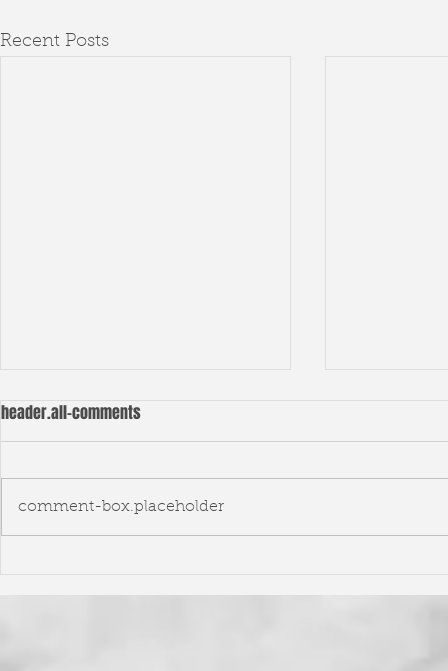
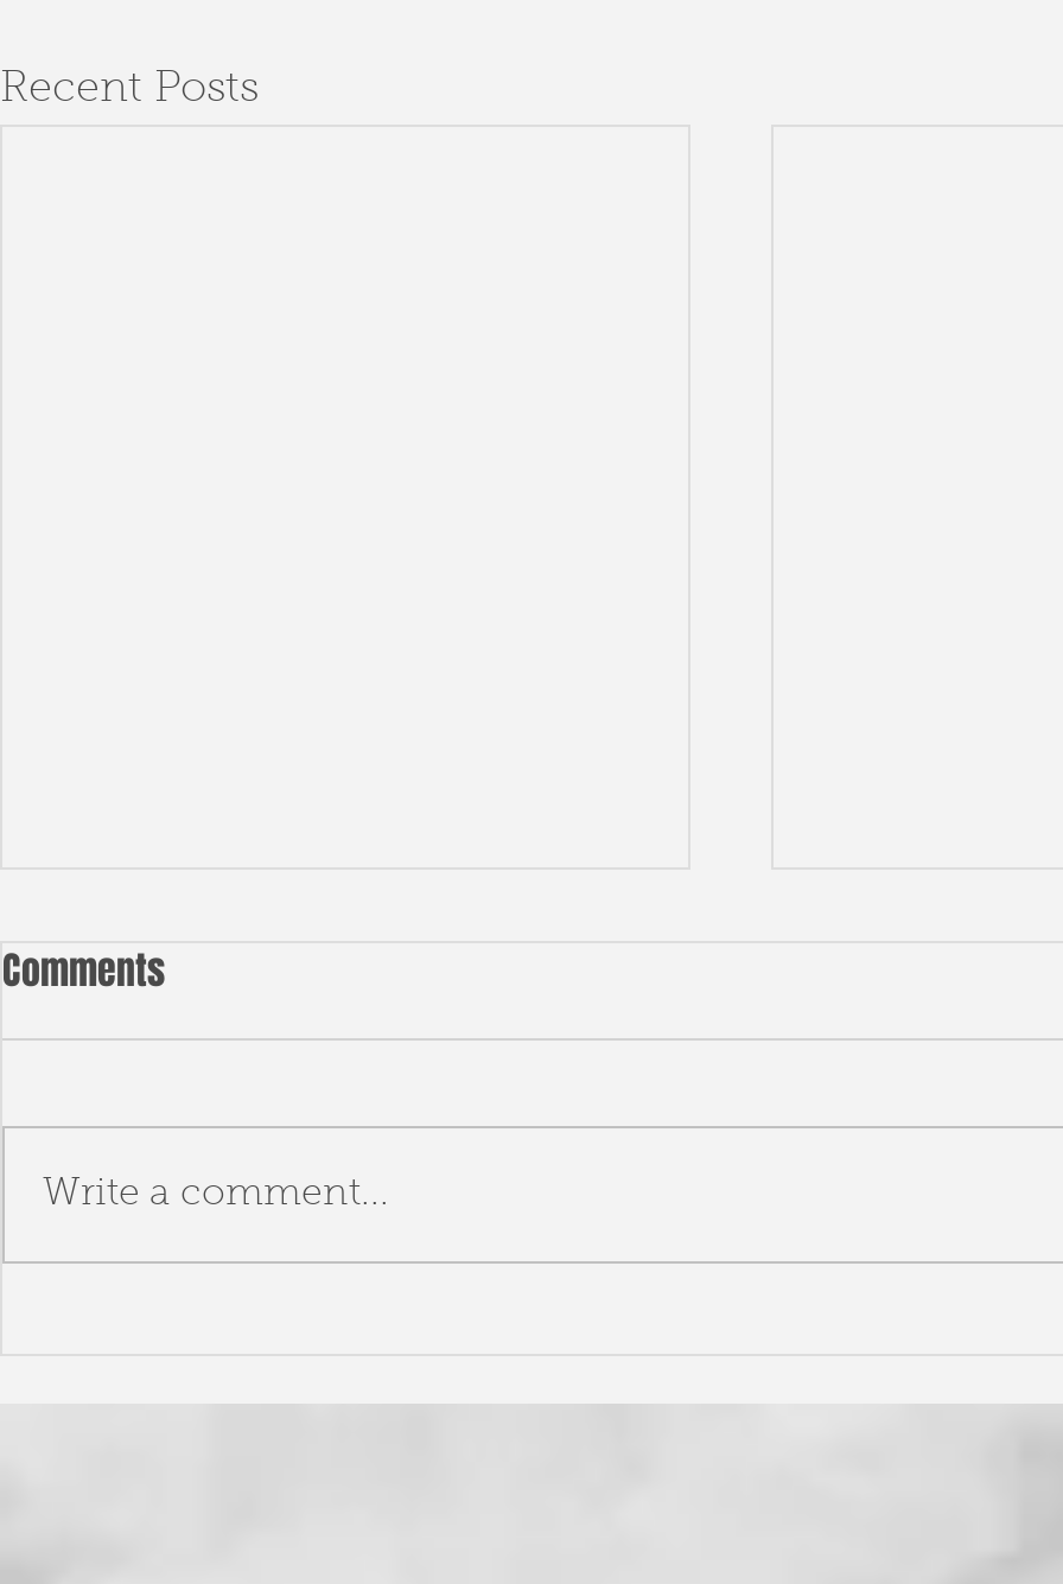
- header.all-comments
+ Comments

- comment-box.placeholder
+ Write a comment...
